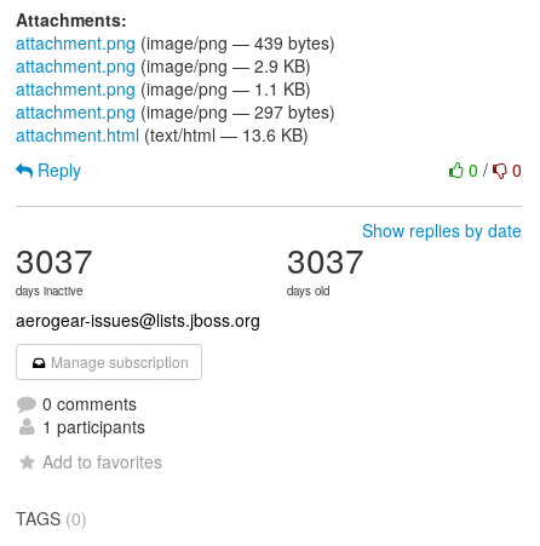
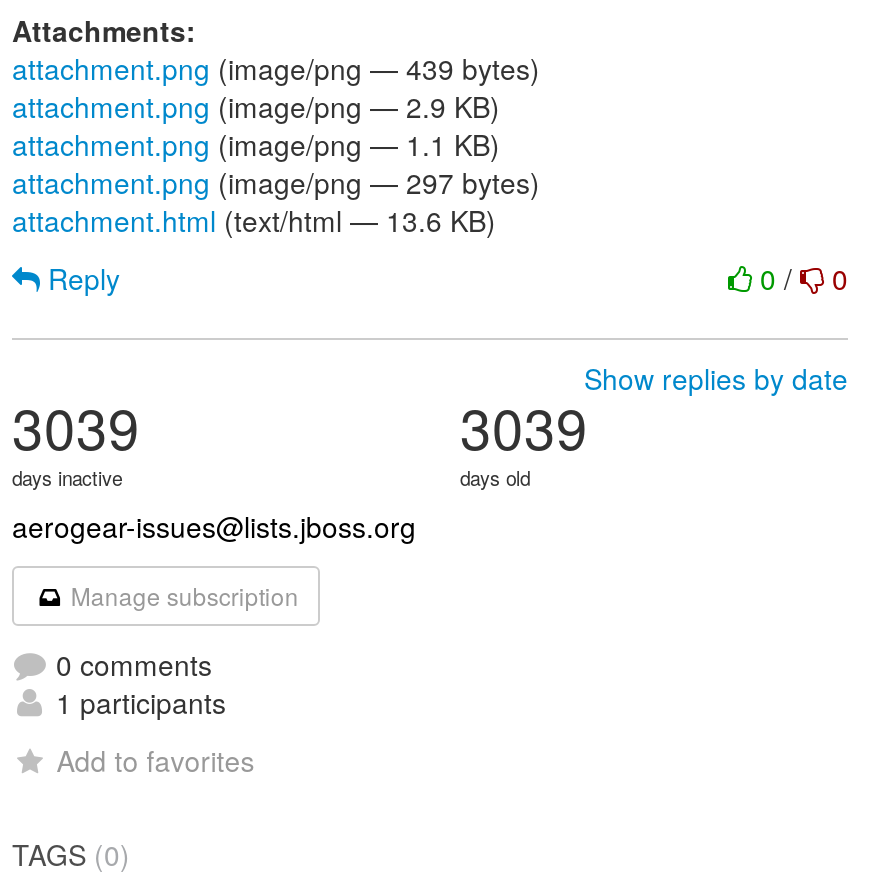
- 3037
+ 3039

- 3037
+ 3039
